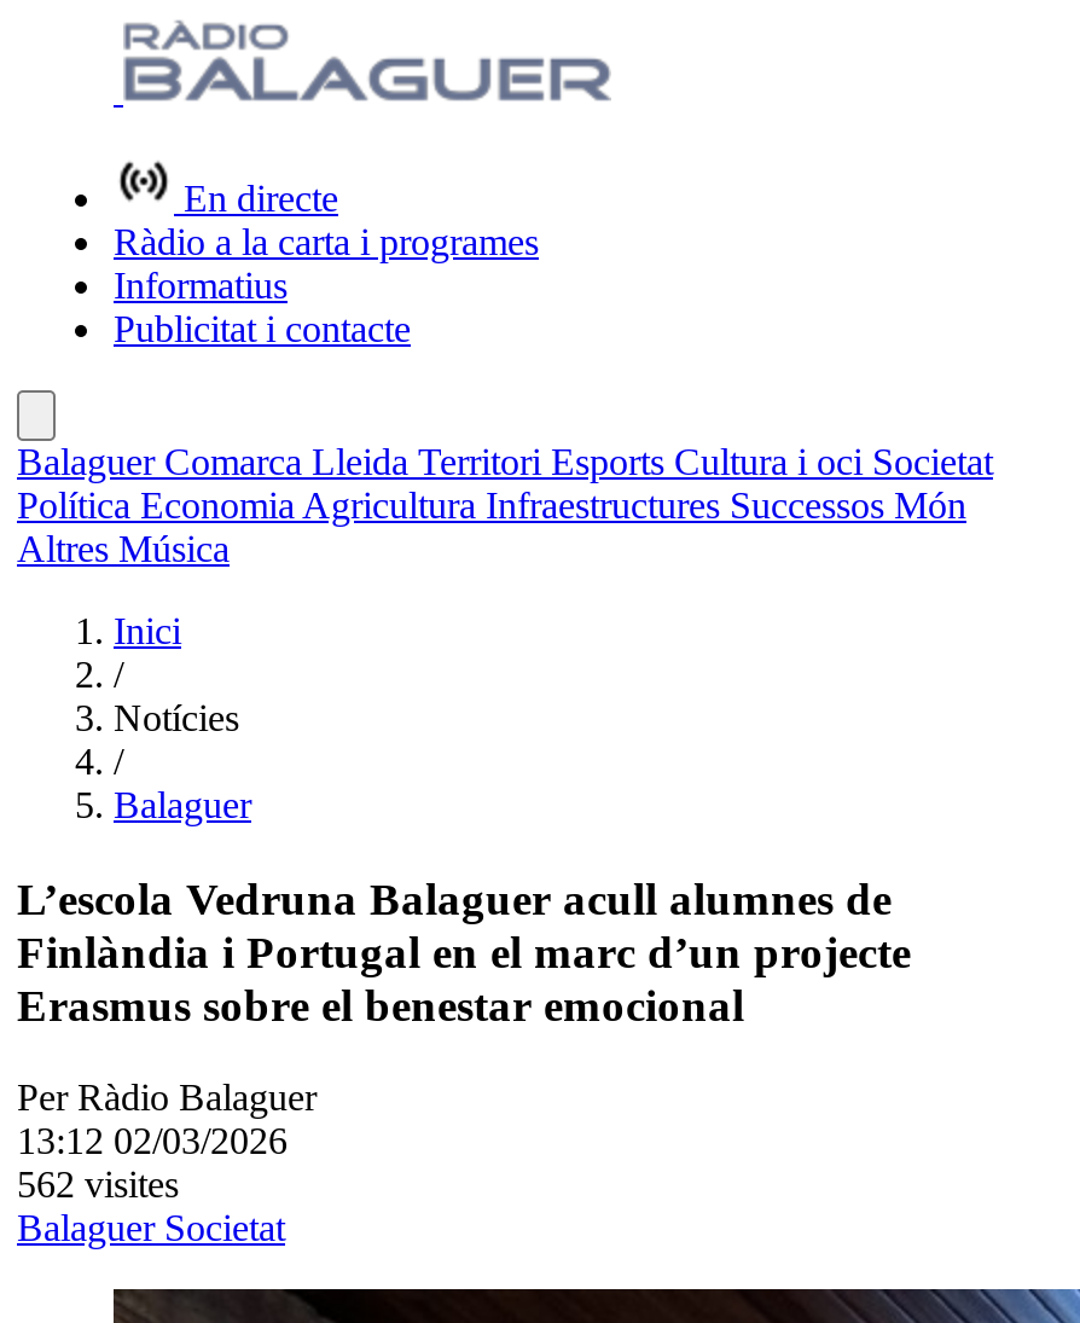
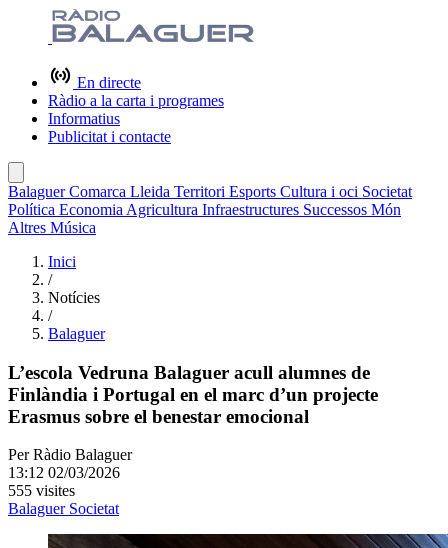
- 562 visites
+ 555 visites
